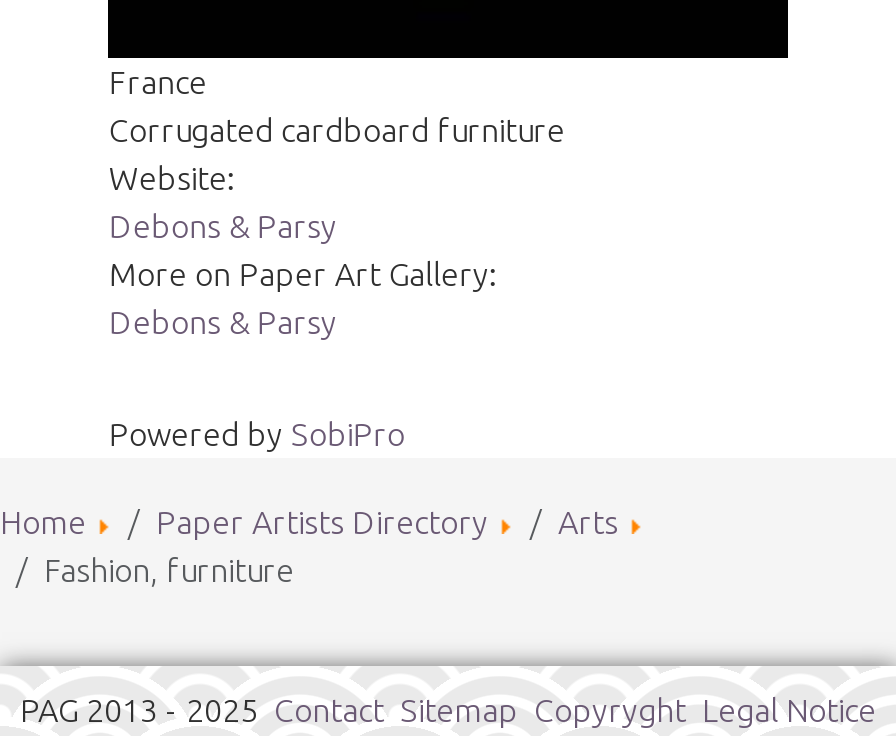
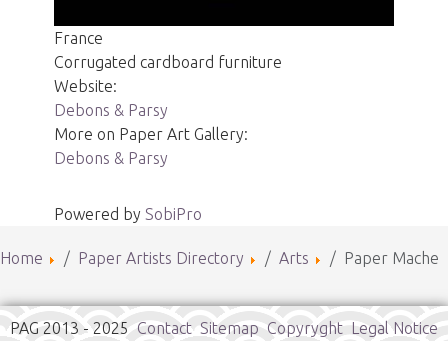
- Fashion, furniture
+ Paper Mache
